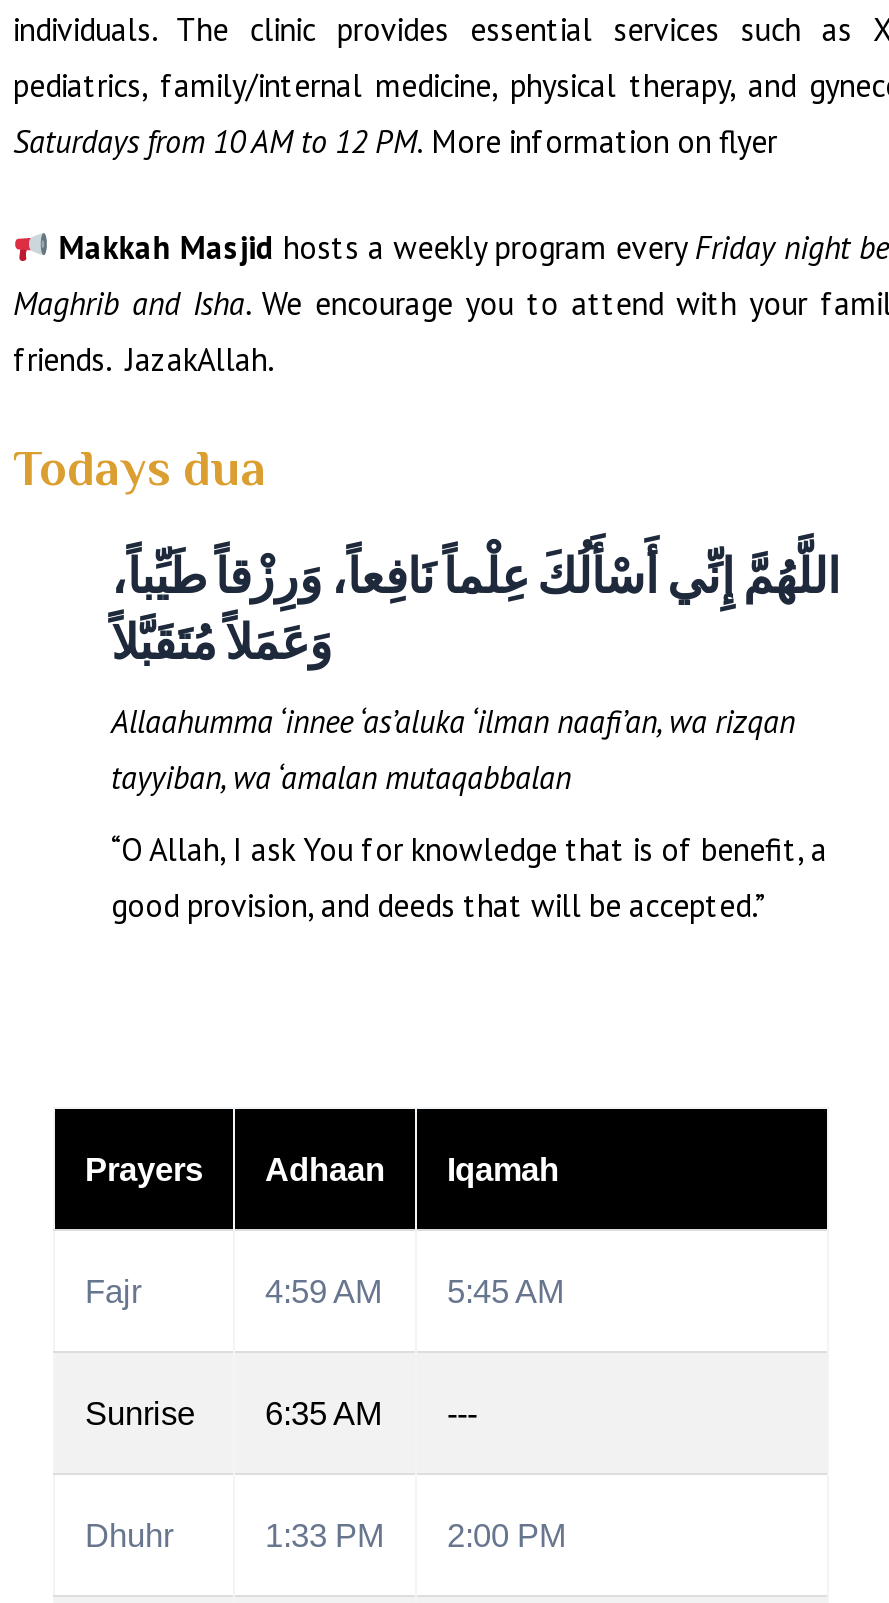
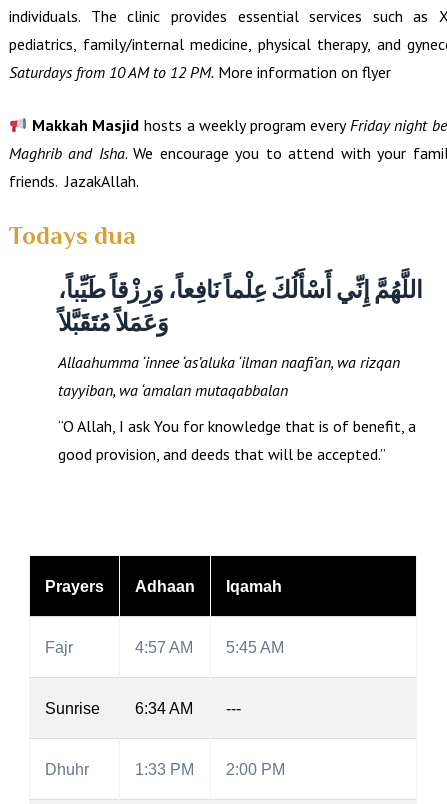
- 4:59 AM 5:45 AM
+ 4:57 AM 5:45 AM

- 6:35 AM
+ 6:34 AM
